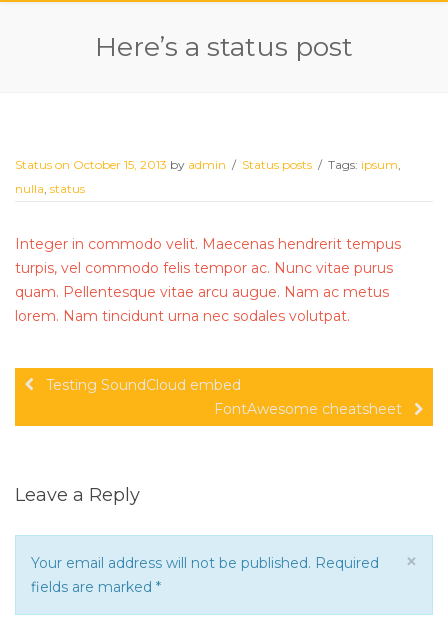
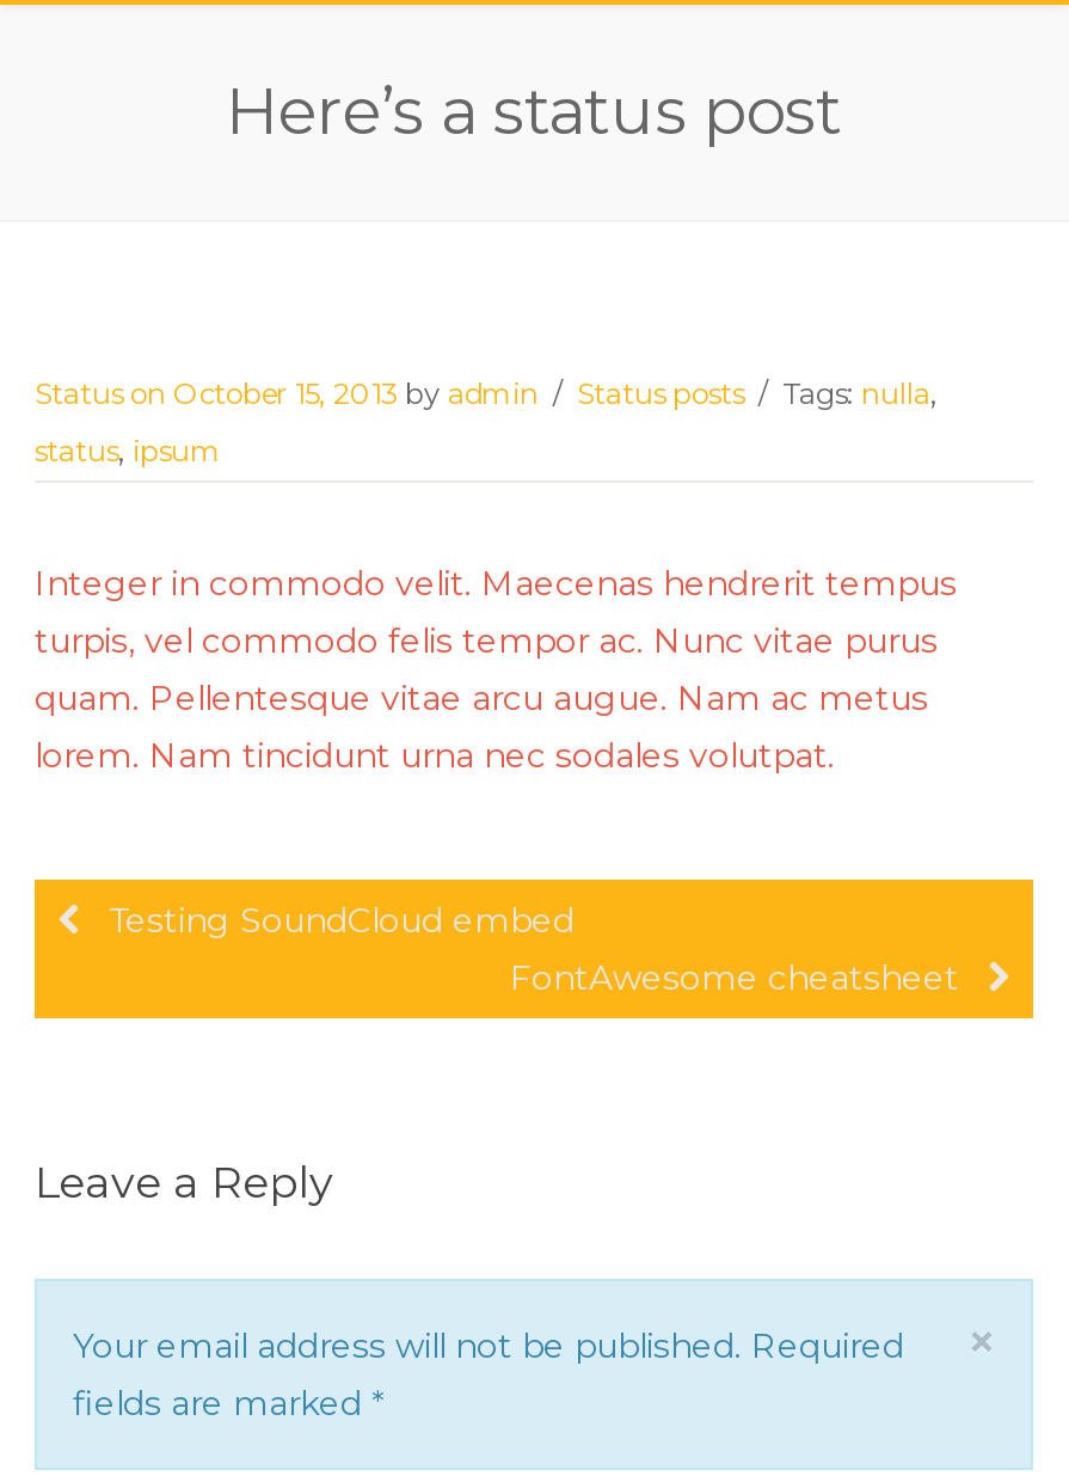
- Status on October 15, 2013 by admin / Status posts / Tags: ipsum,
+ Status on October 15, 2013 by admin / Status posts / Tags: nulla,

- nulla, status
+ status, ipsum
